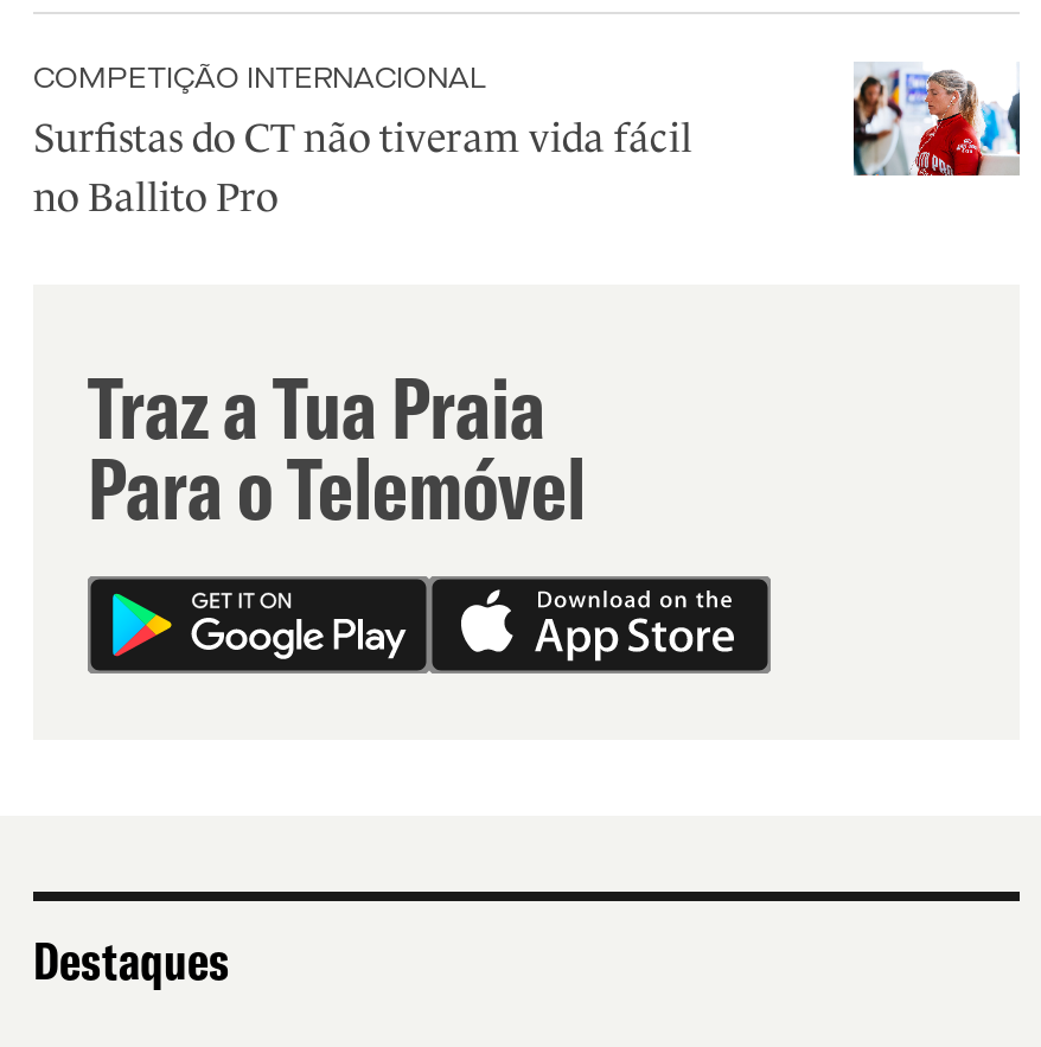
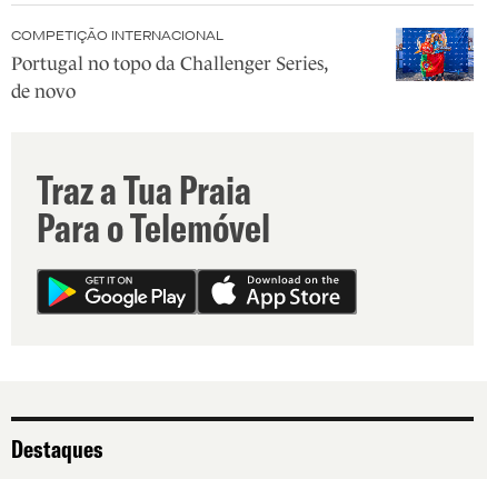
- [image]
+ [image]

- Surfistas do CT não tiveram vida fácil
- no Ballito Pro
+ Portugal no topo da Challenger Series,
+ de novo
